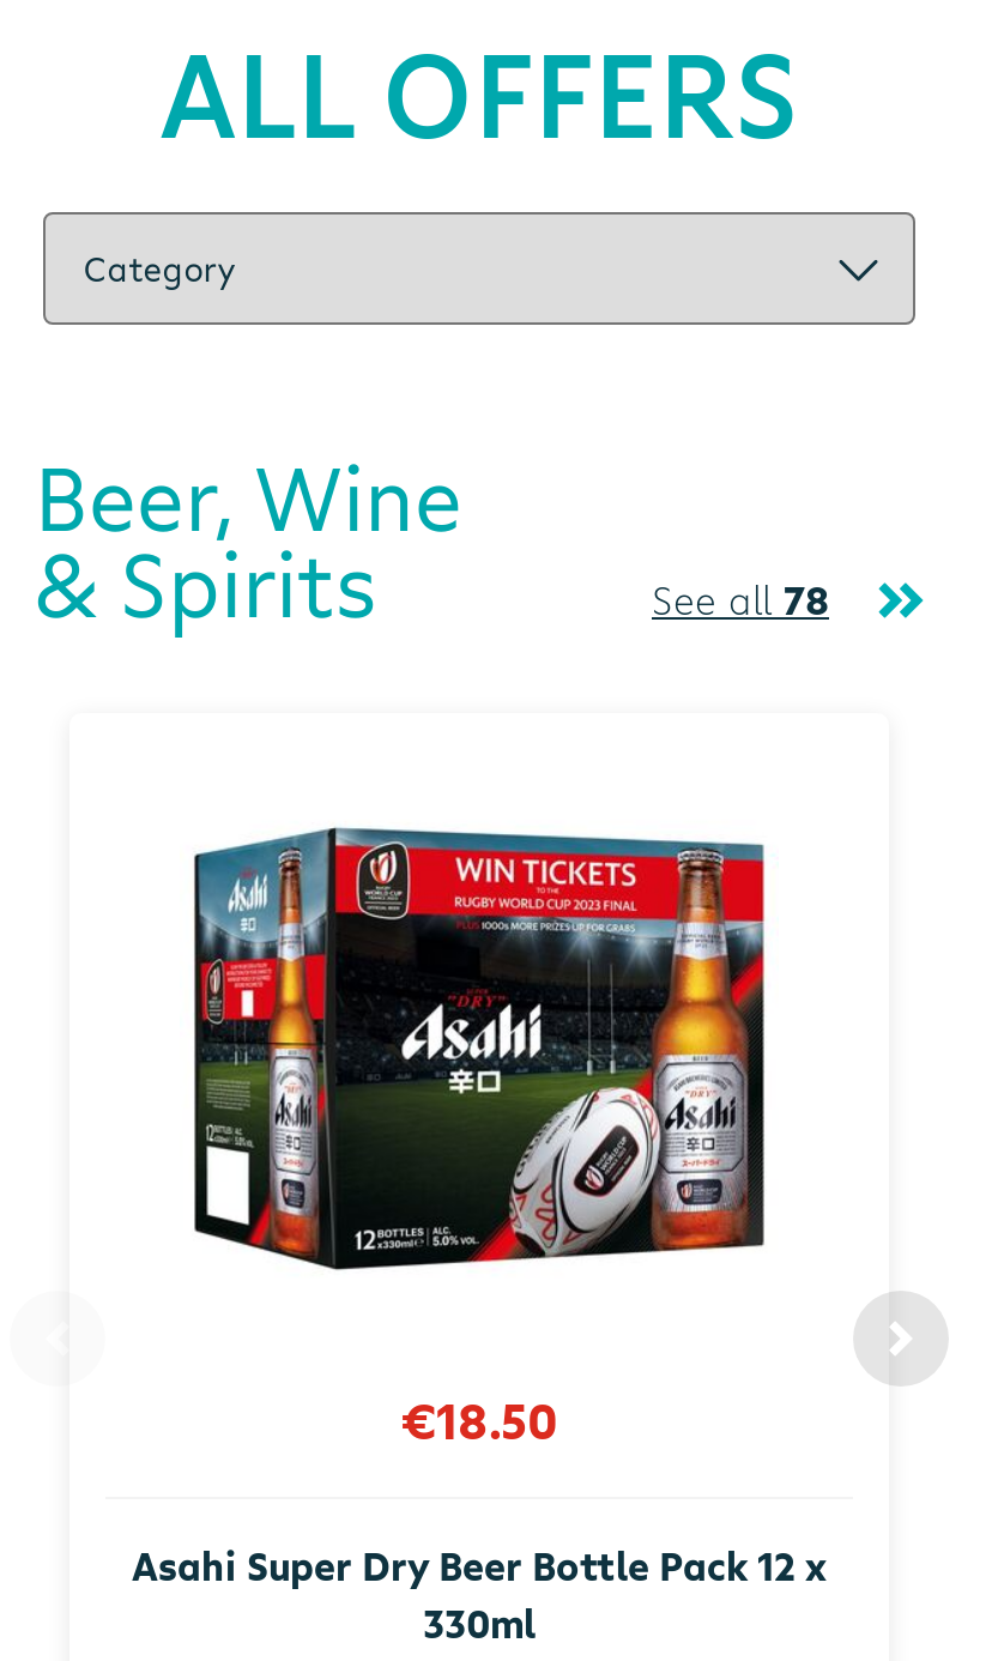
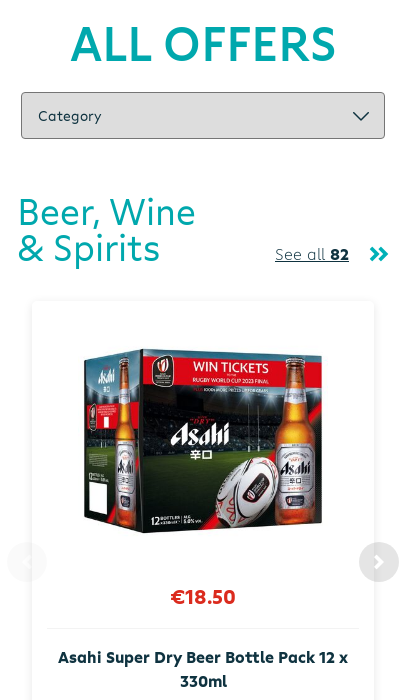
- See all 78
+ See all 82
